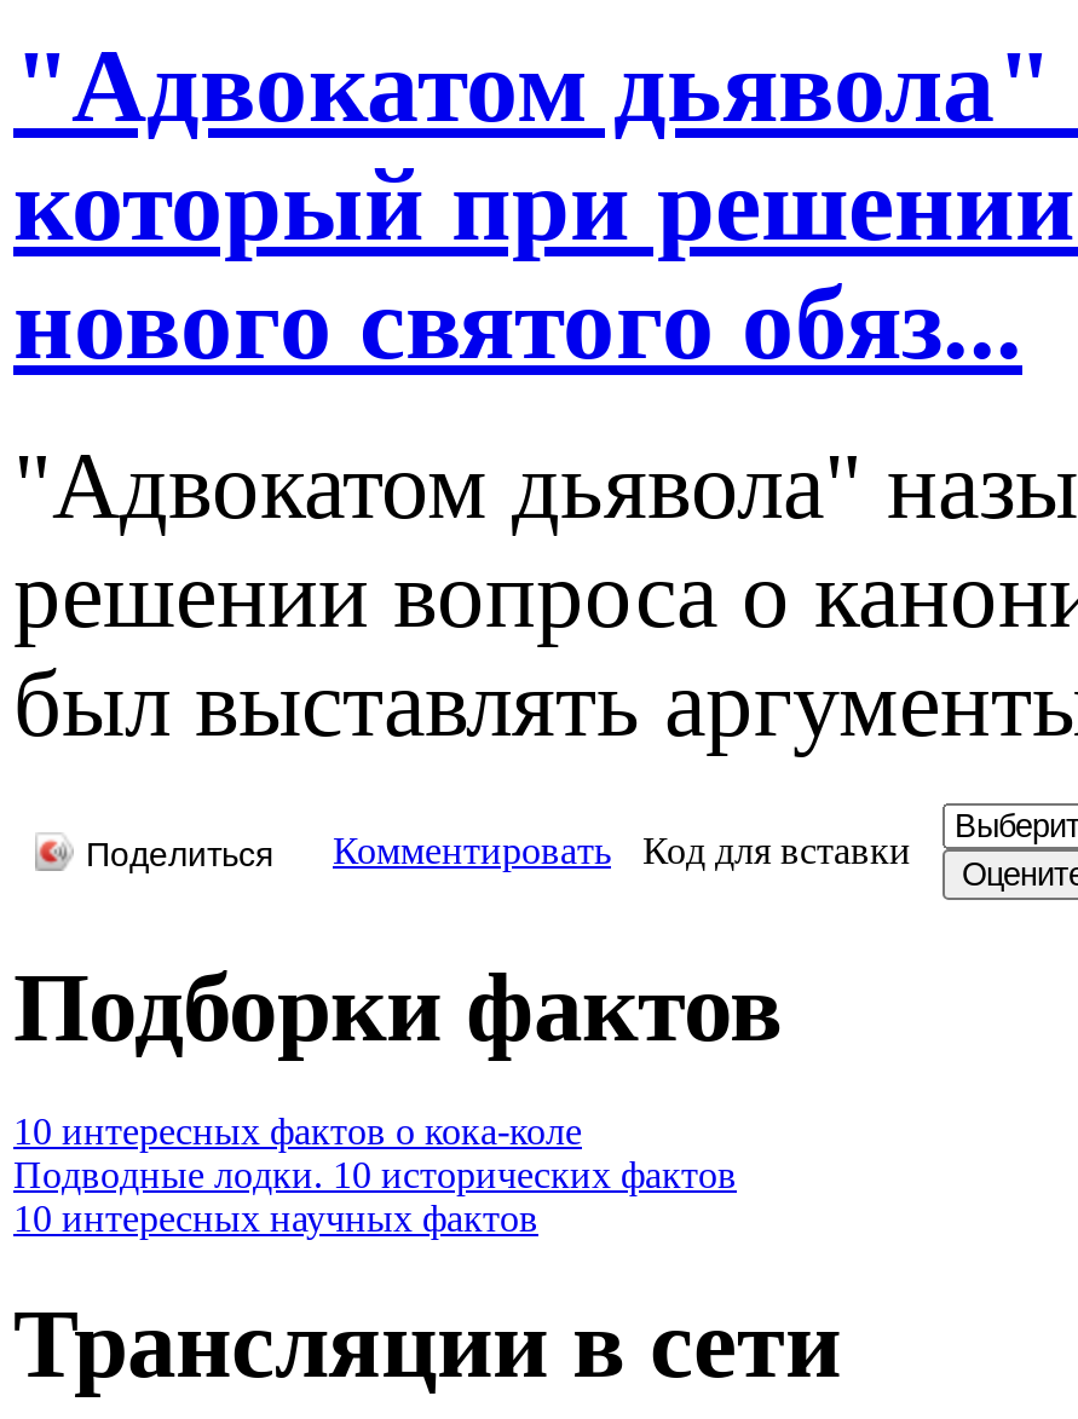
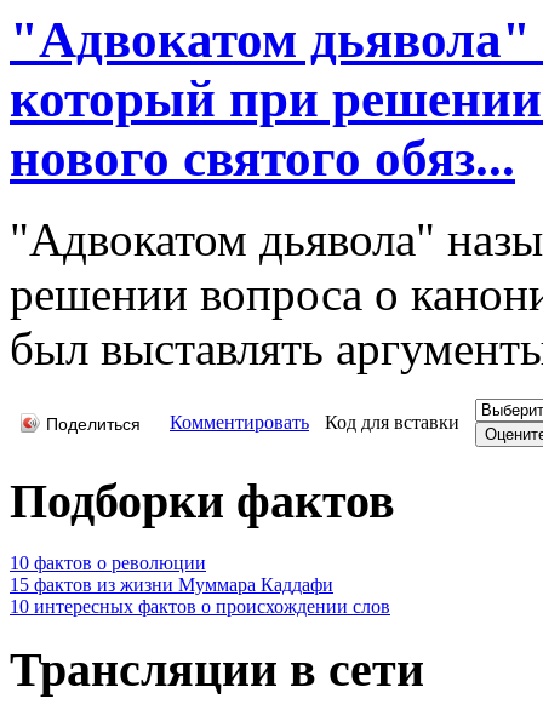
- 10 интересных фактов о кока-коле
- Подводные лодки. 10 исторических фактов
- 10 интересных научных фактов
+ 10 фактов о революции
+ 15 фактов из жизни Муммара Каддафи
+ 10 интересных фактов о происхождении слов
